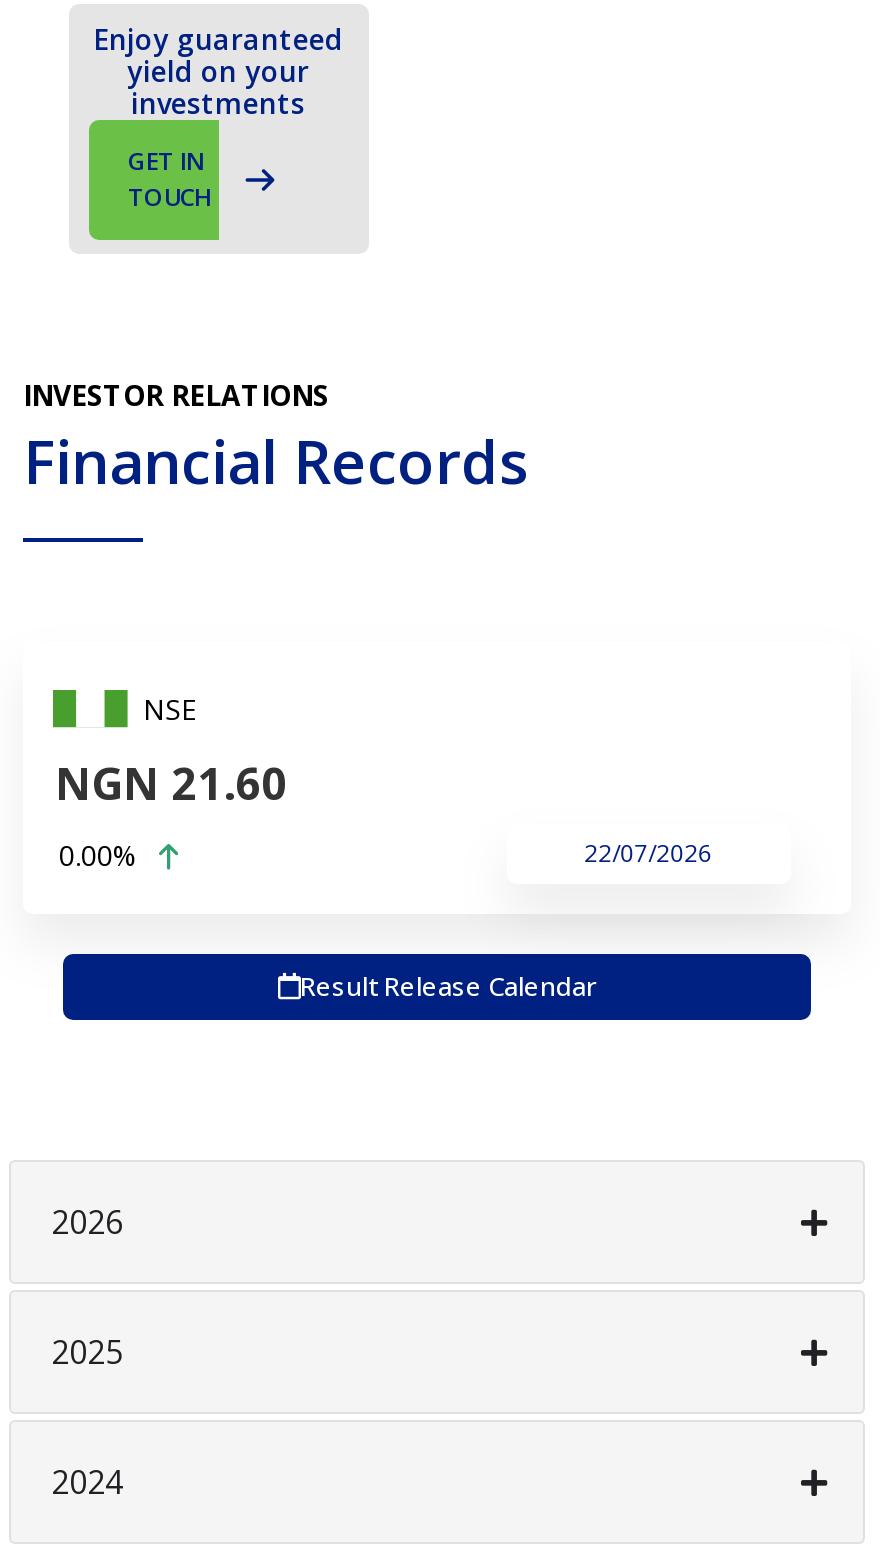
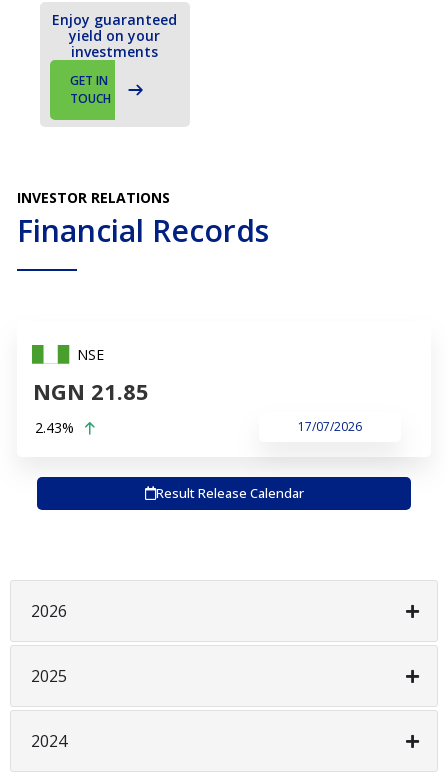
- NGN 21.60
+ NGN 21.85

- 0.00%
+ 2.43%

- 22/07/2026
+ 17/07/2026
